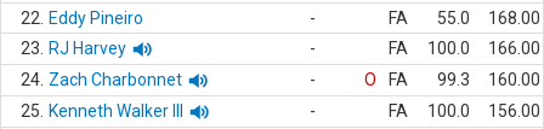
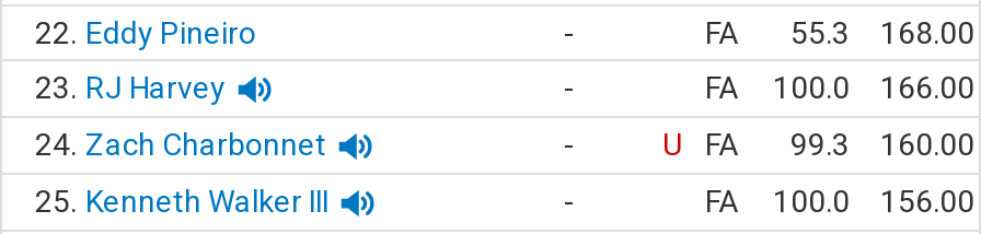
- FA 55.0 168.00
+ FA 55.3 168.00

- O
+ U
